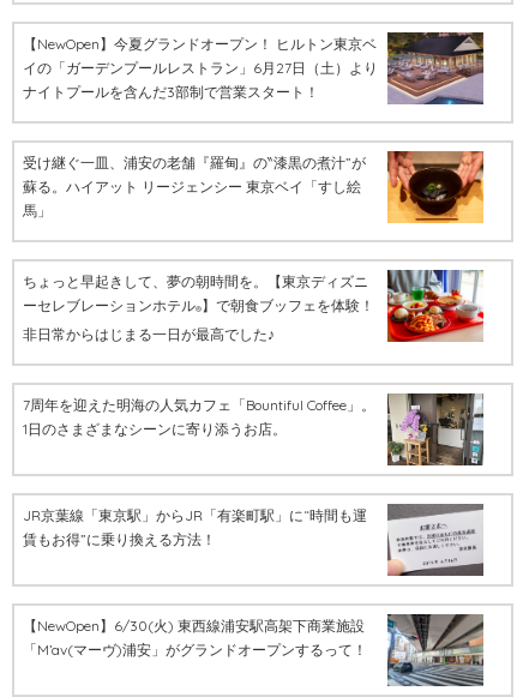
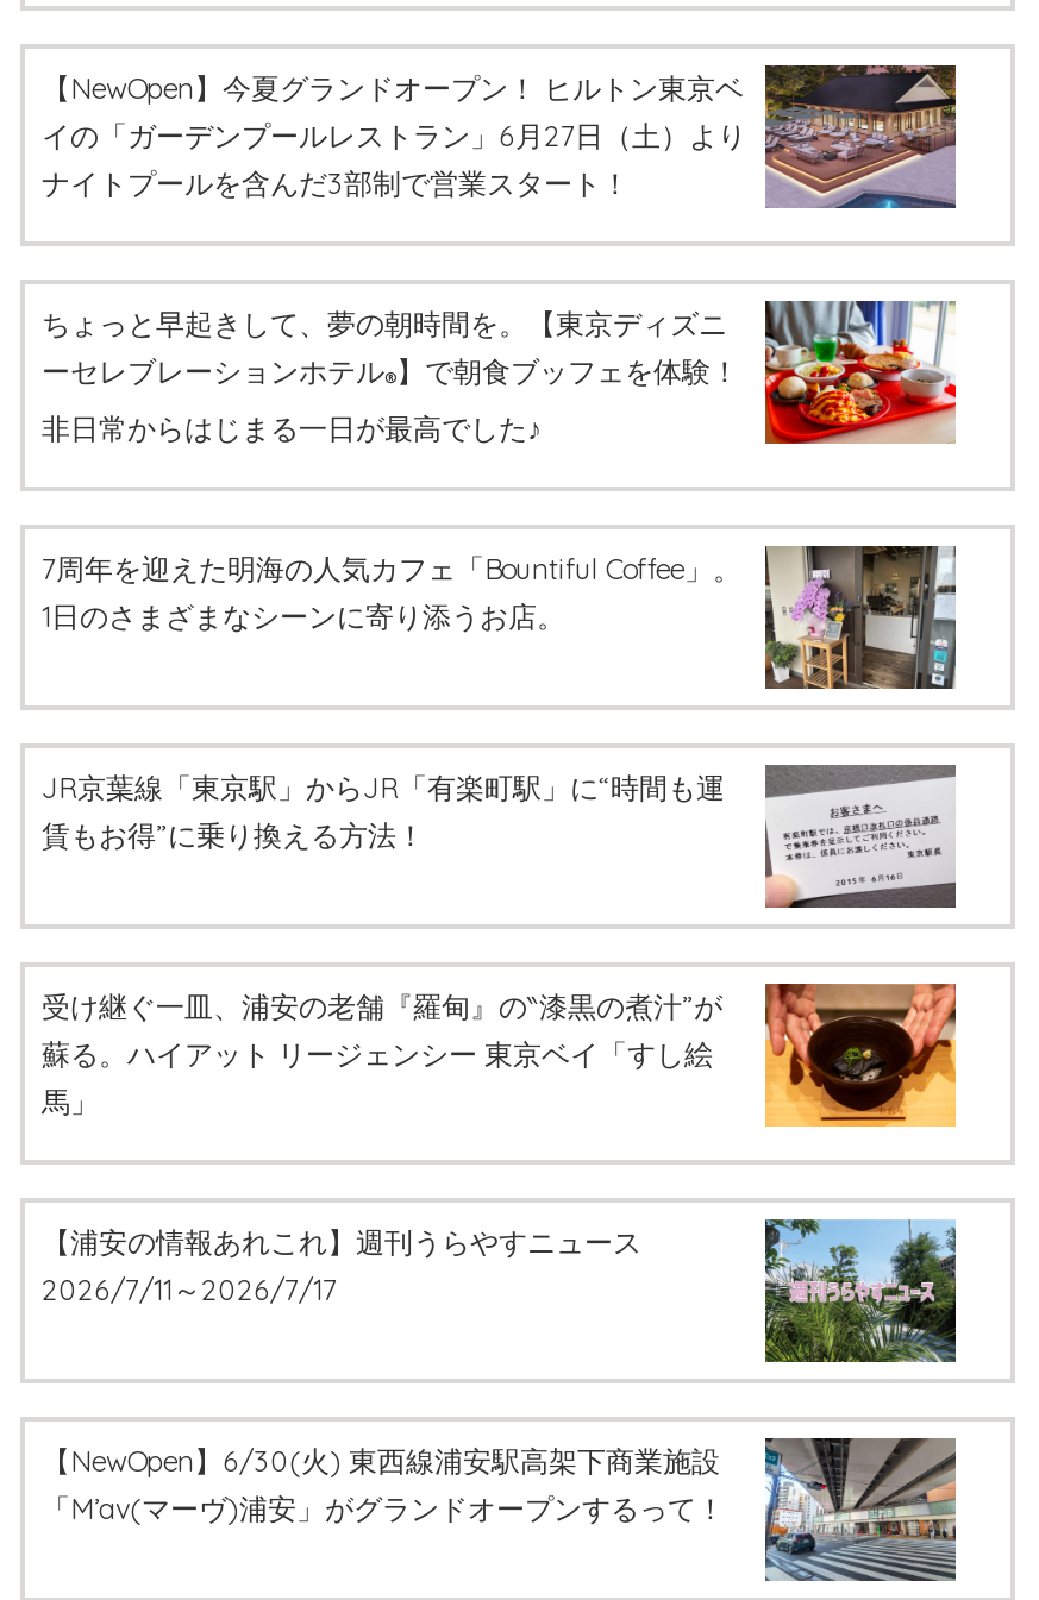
moved down: [image] | 受け継ぐ一皿、浦安の老舗『羅甸』の‶漆黒の煮汁”が | 蘇る。ハイアット リージェンシー 東京ベイ「すし絵 | 馬」

moved up: [image] | ちょっと早起きして、夢の朝時間を。【東京ディズニ | ーセレブレーションホテル®】で朝食ブッフェを体験！ | 7周年を迎えた明海の人気カフェ「Bountiful Coffee」。 | 1日のさまざまなシーンに寄り添うお店。 | JR京葉線「東京駅」からJR「有楽町駅」に“時間も運 | 賃もお得”に乗り換える方法！

+ 【浦安の情報あれこれ】週刊うらやすニュース
+ 2026/7/11～2026/7/17

+ [image]
